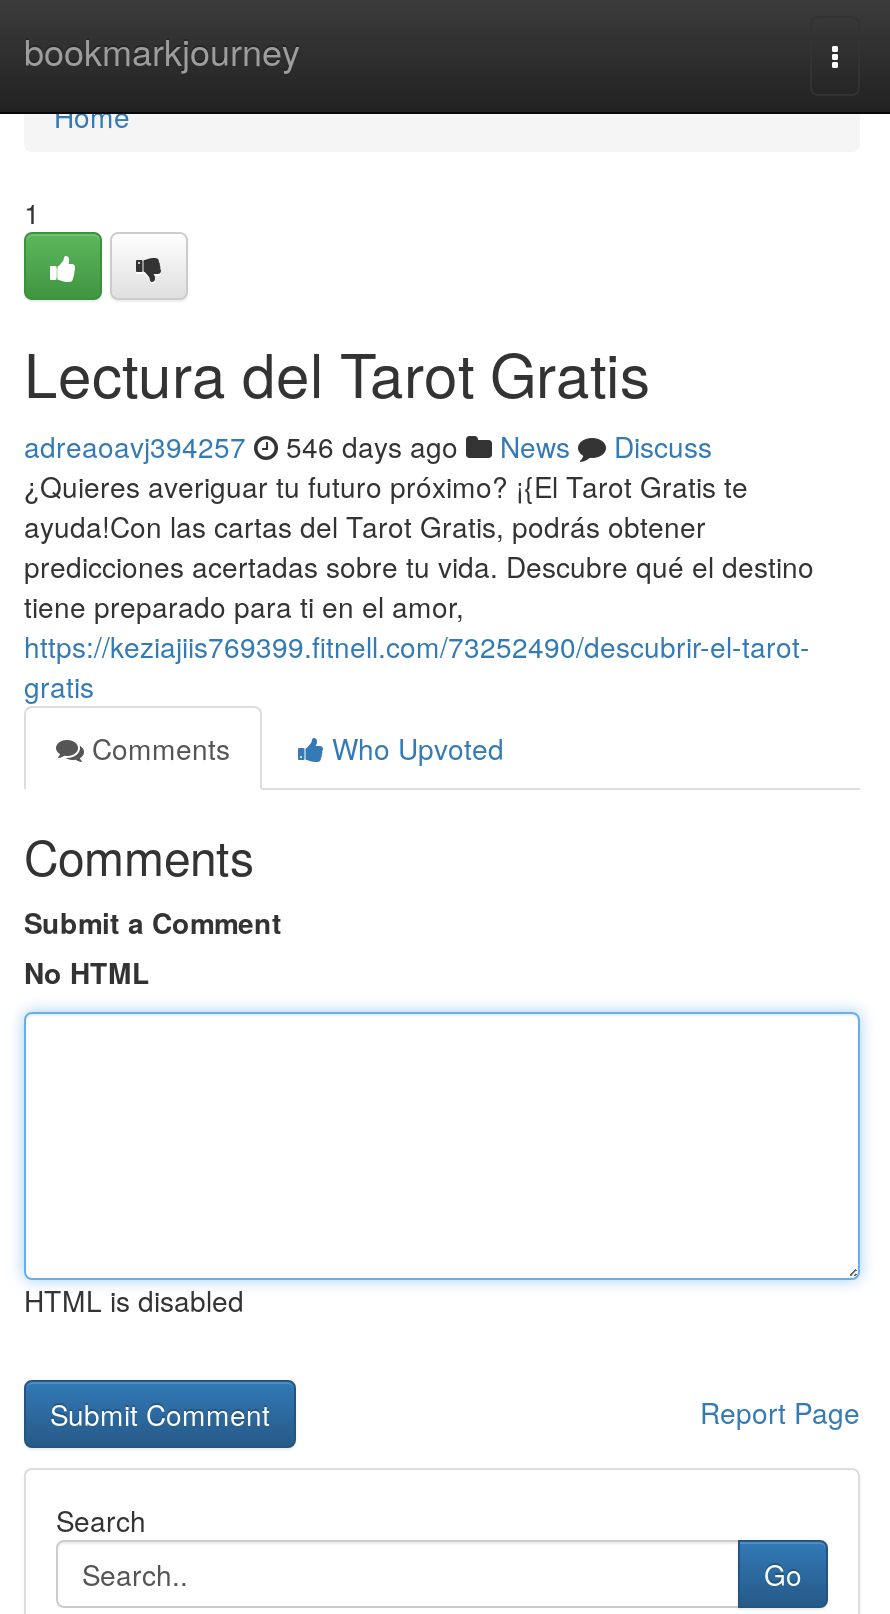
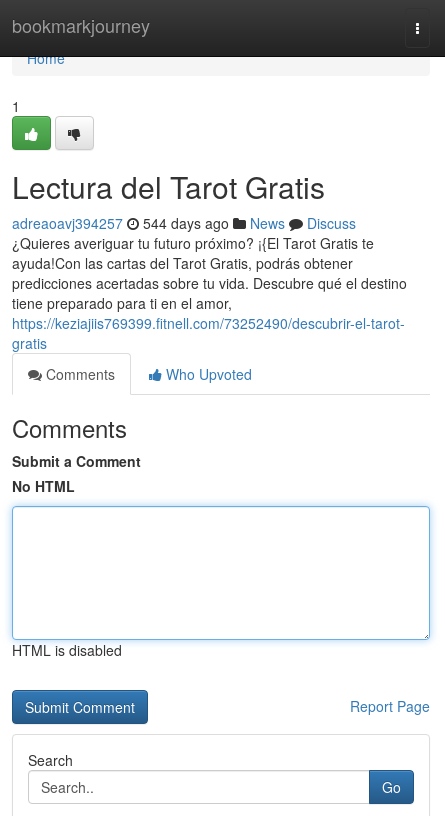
- adreaoavj394257 546 days ago News Discuss
+ adreaoavj394257 544 days ago News Discuss
